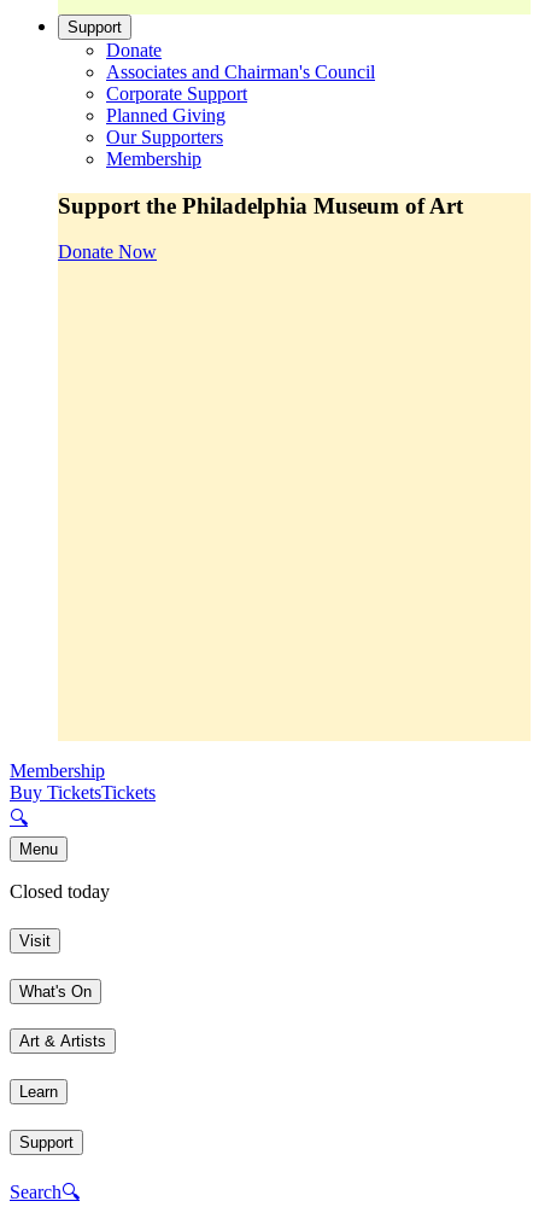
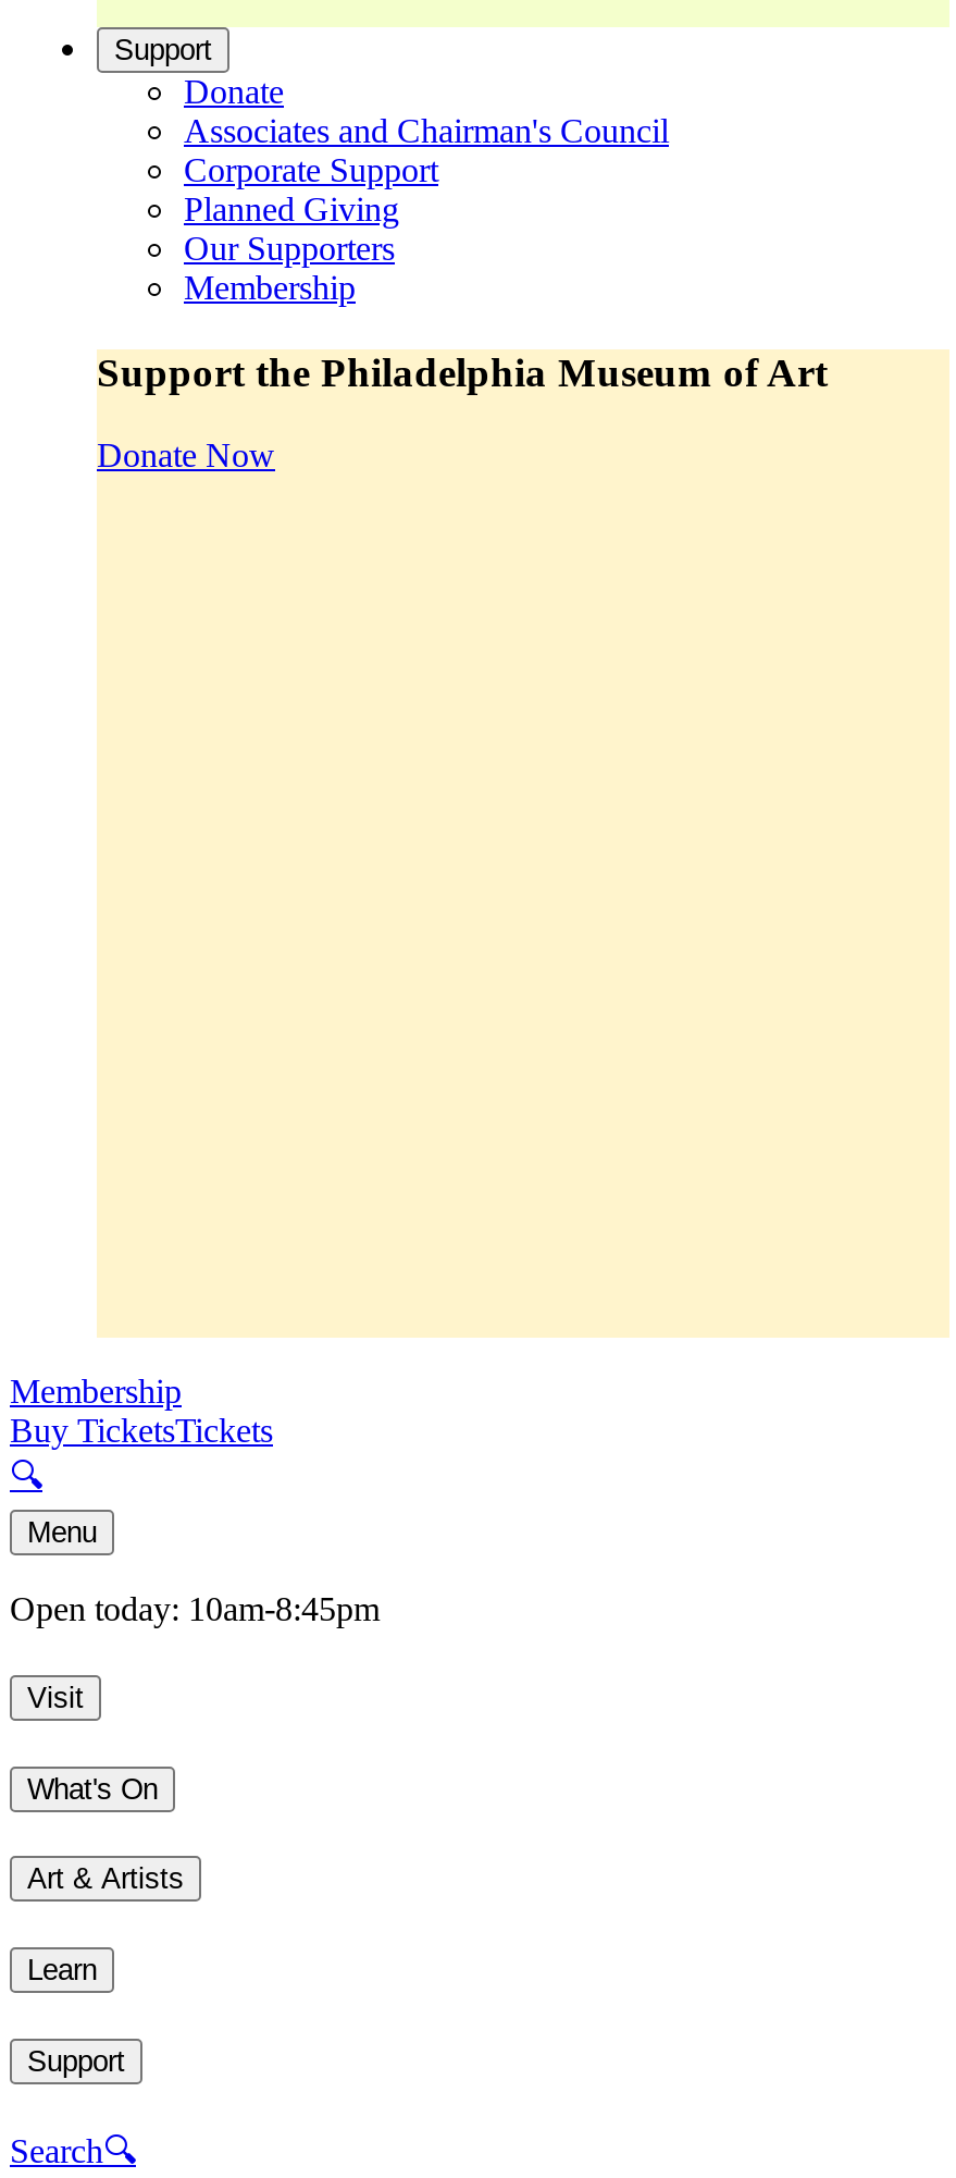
- Closed today
+ Open today: 10am-8:45pm
